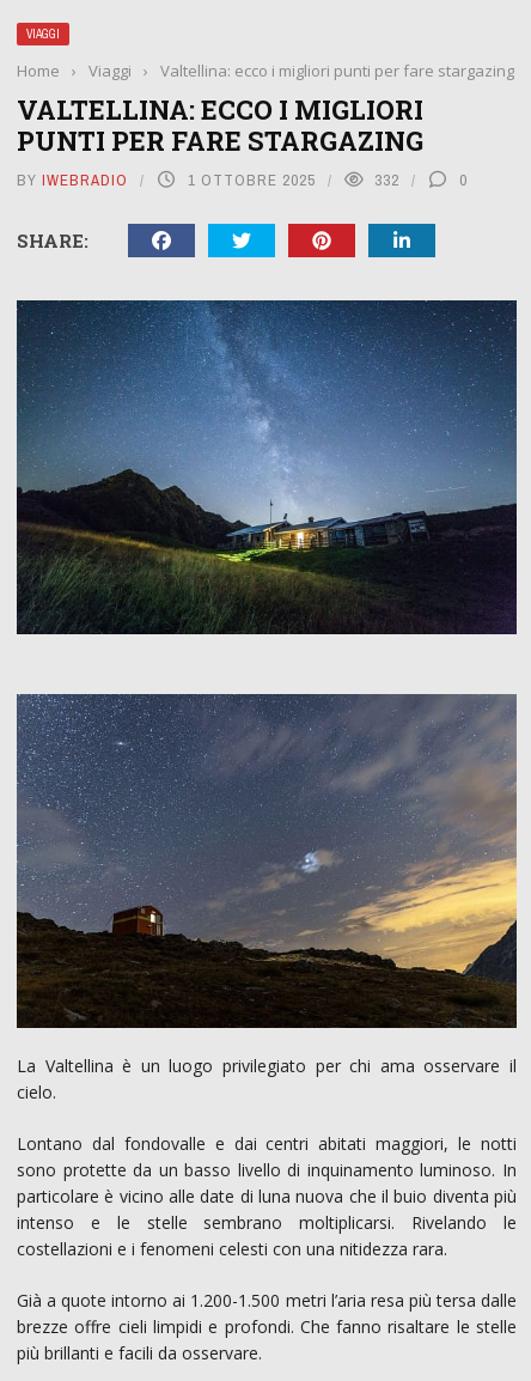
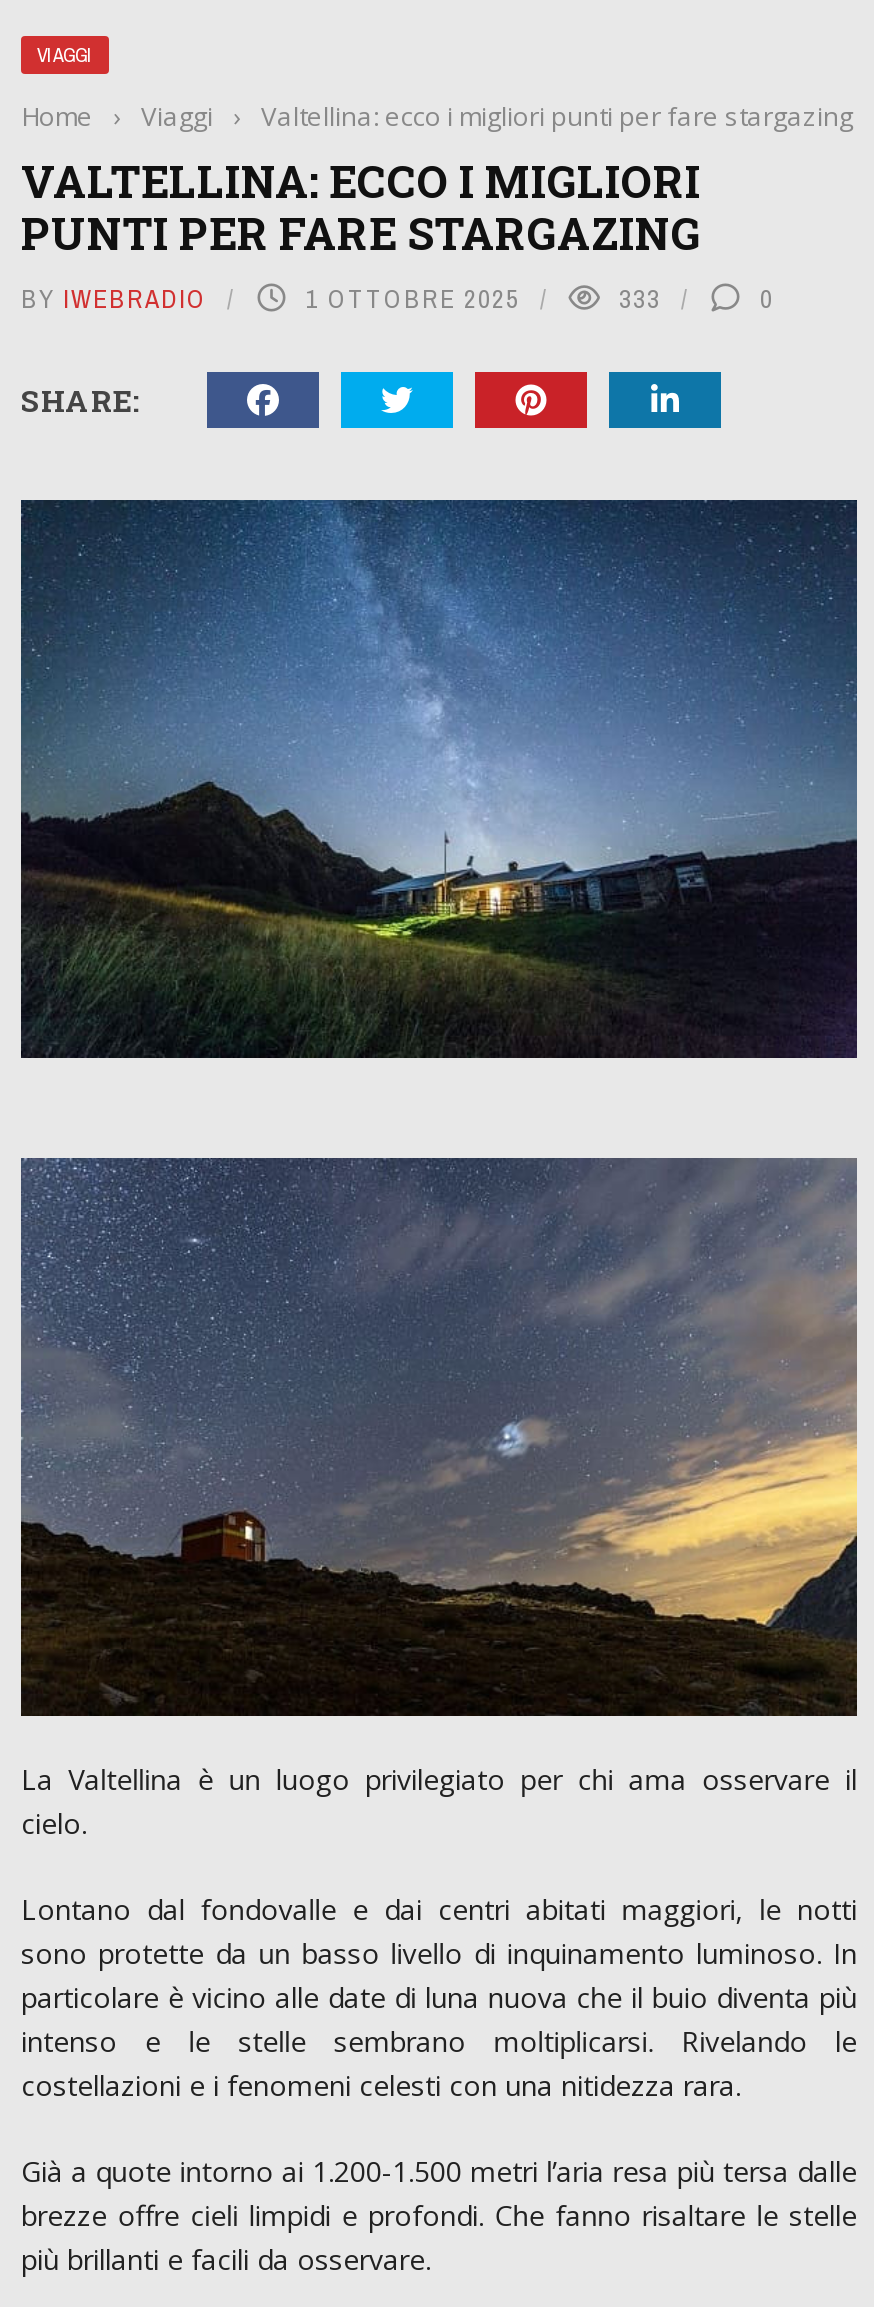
- 332
+ 333
